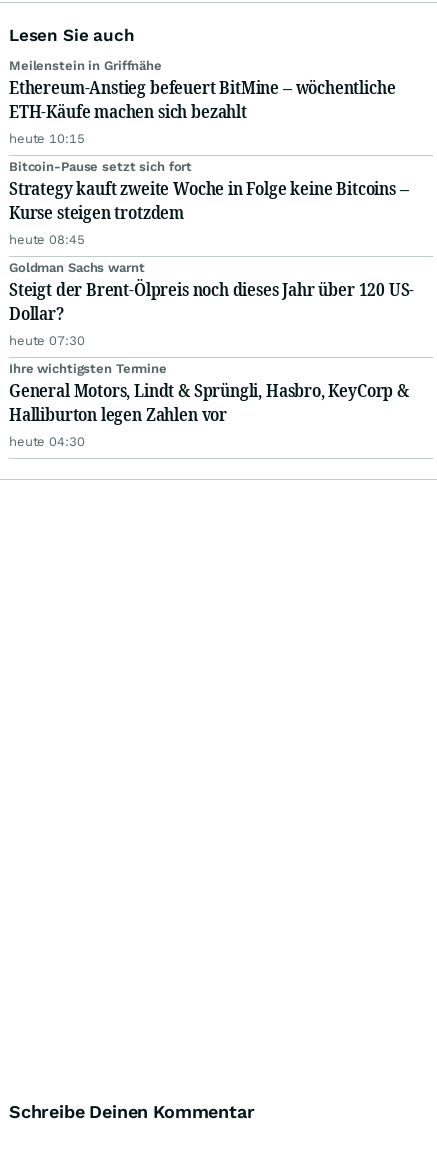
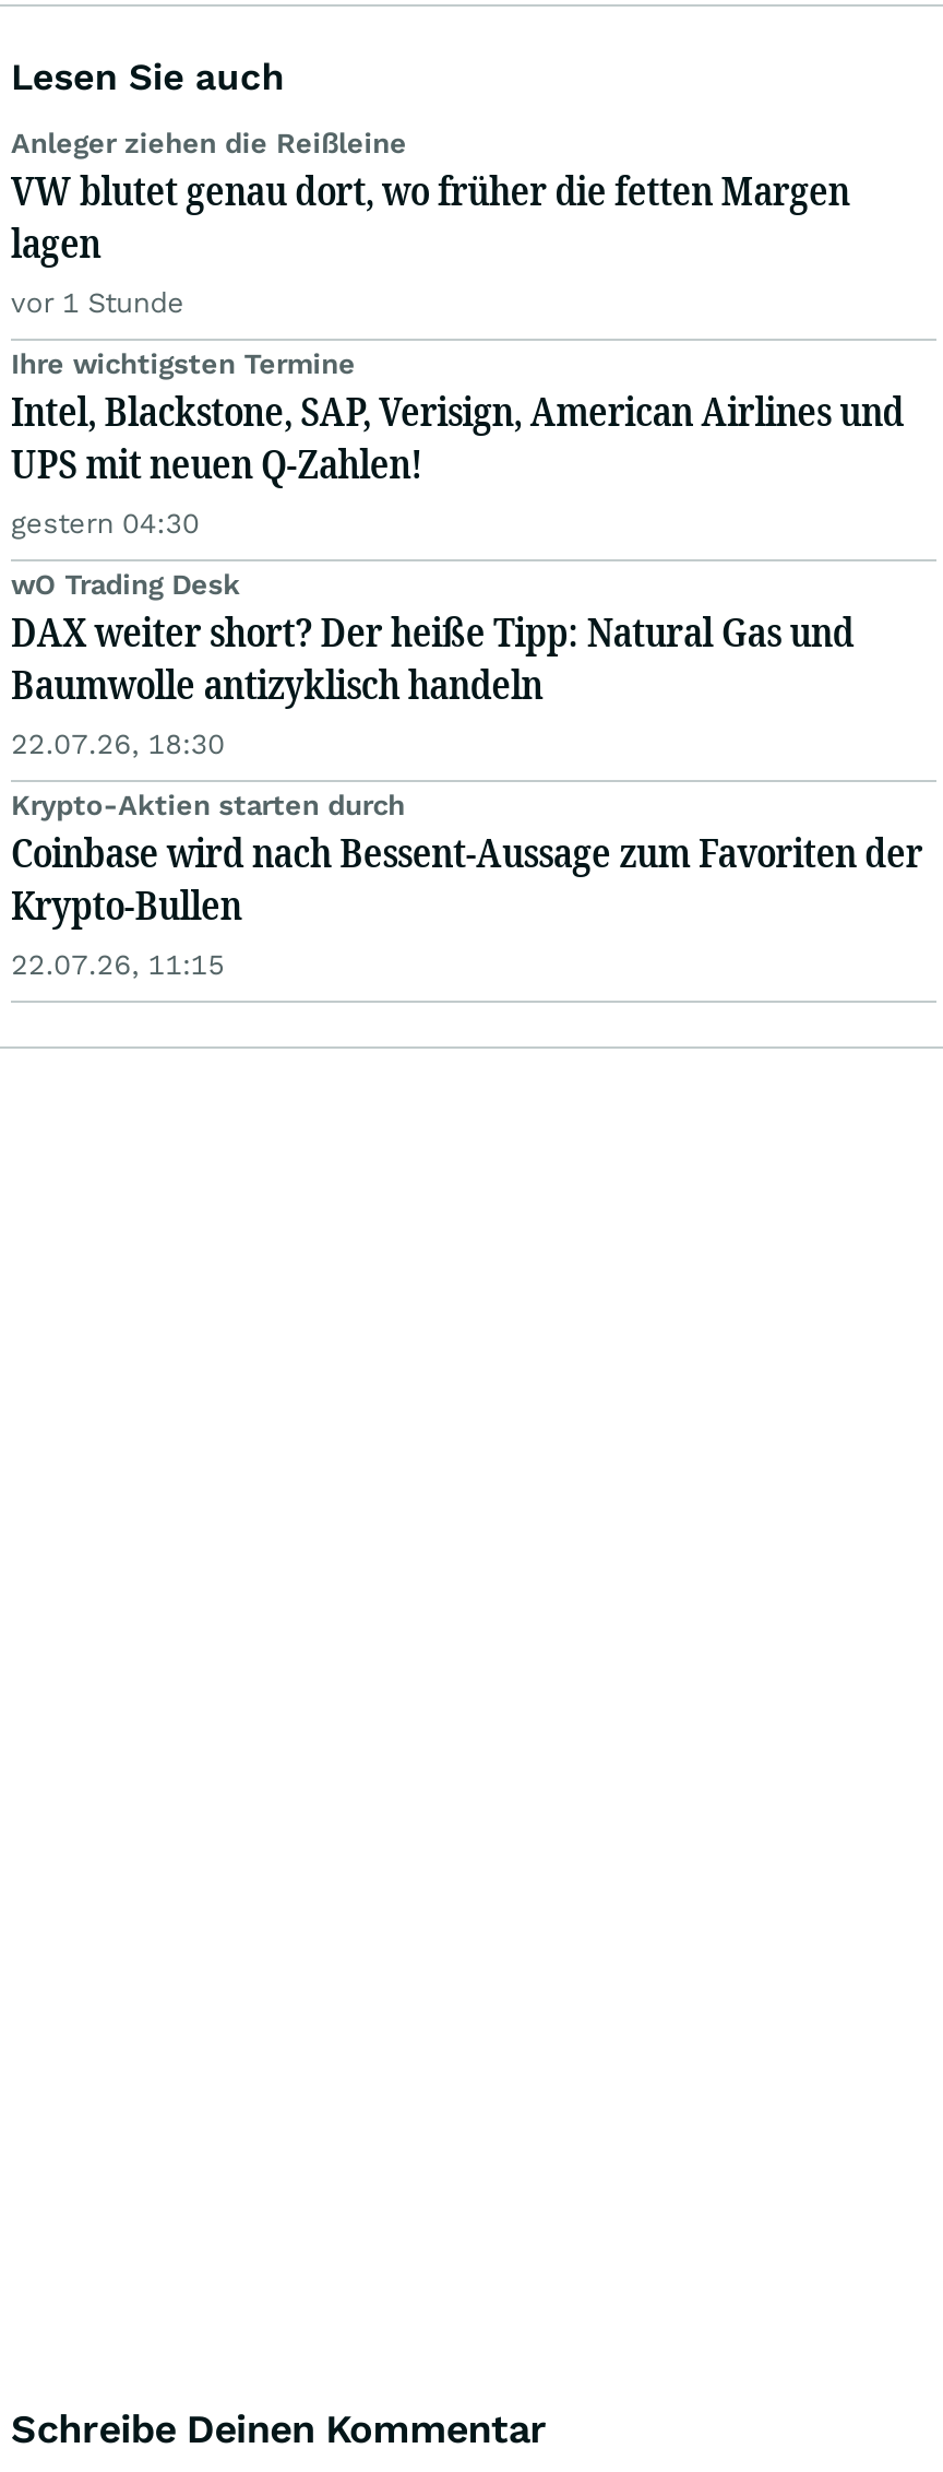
- Meilenstein in Griffnähe
- Ethereum-Anstieg befeuert BitMine – wöchentliche
- ETH-Käufe machen sich bezahlt
- heute 10:15
- Bitcoin-Pause setzt sich fort
- Strategy kauft zweite Woche in Folge keine Bitcoins –
- Kurse steigen trotzdem
- heute 08:45
- Goldman Sachs warnt
- Steigt der Brent-Ölpreis noch dieses Jahr über 120 US-
- Dollar?
- heute 07:30
+ Anleger ziehen die Reißleine
+ VW blutet genau dort, wo früher die fetten Margen
+ lagen
+ vor 1 Stunde

moved up: Ihre wichtigsten Termine

- General Motors, Lindt & Sprüngli, Hasbro, KeyCorp &
- Halliburton legen Zahlen vor
- heute 04:30
+ Intel, Blackstone, SAP, Verisign, American Airlines und
+ UPS mit neuen Q-Zahlen!
+ gestern 04:30
+ wO Trading Desk
+ DAX weiter short? Der heiße Tipp: Natural Gas und
+ Baumwolle antizyklisch handeln
+ 22.07.26, 18:30
+ Krypto-Aktien starten durch
+ Coinbase wird nach Bessent-Aussage zum Favoriten der
+ Krypto-Bullen
+ 22.07.26, 11:15
